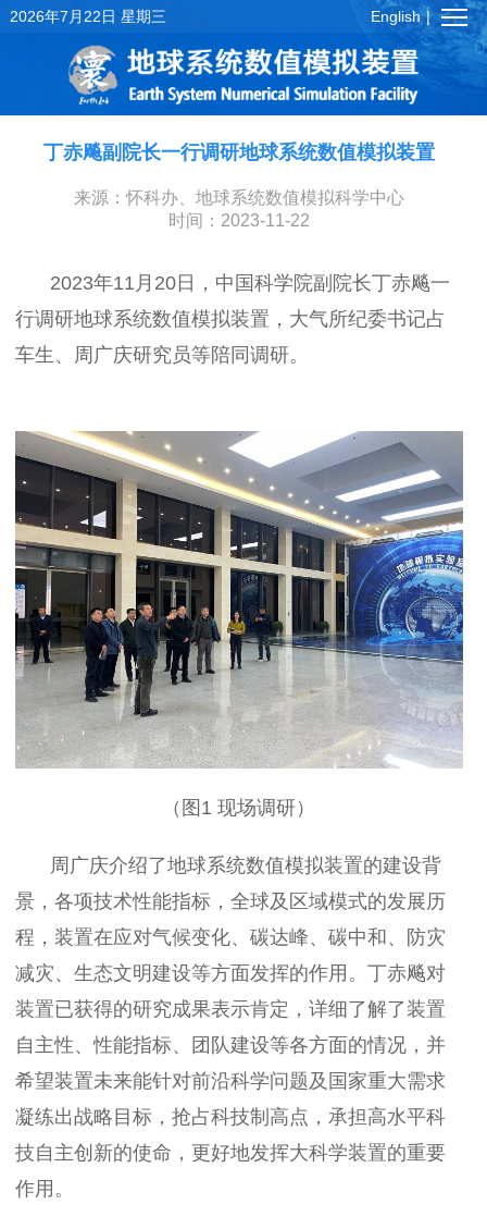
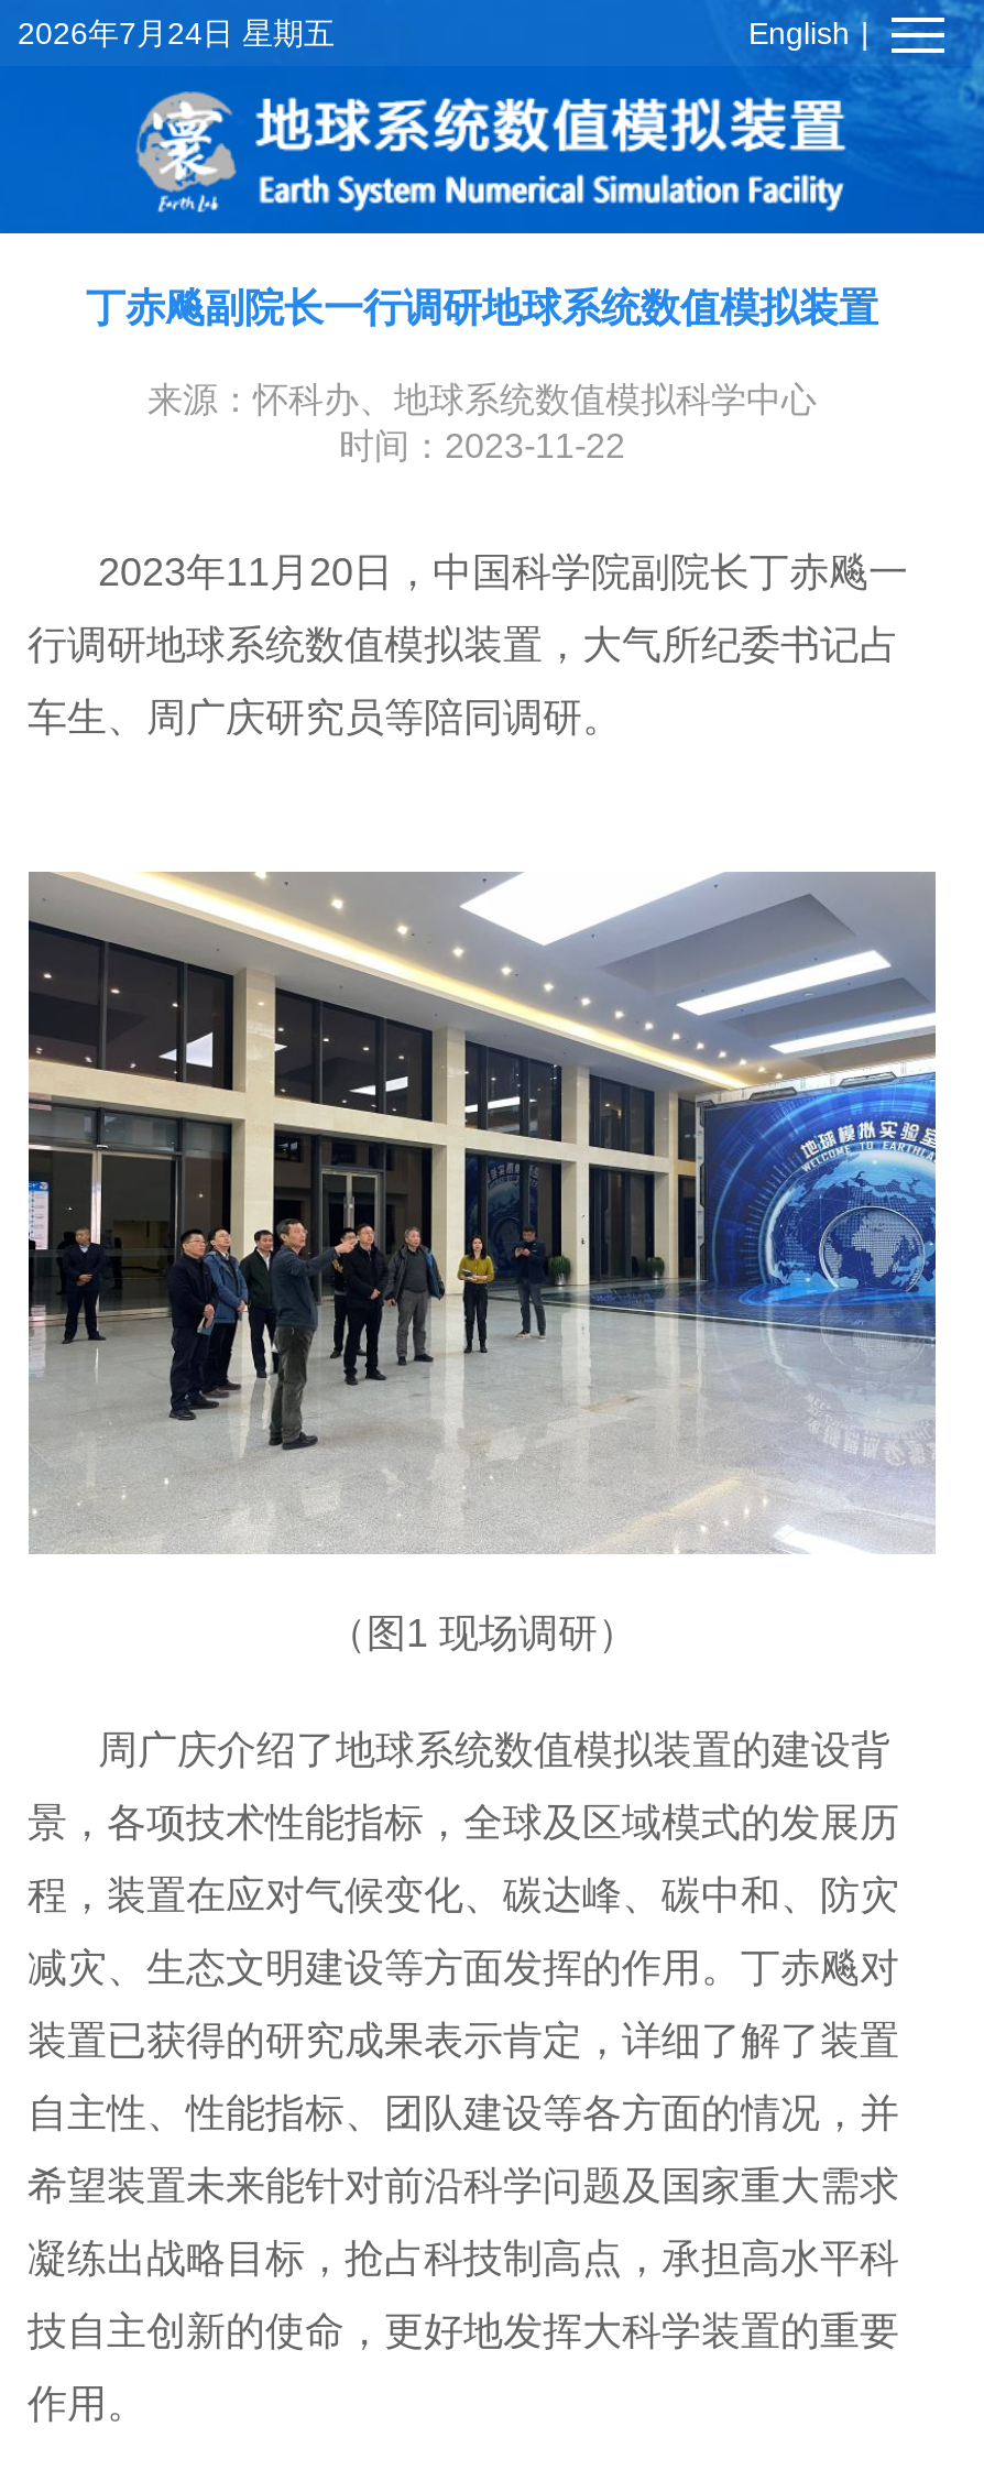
- 2026年7月22日 星期三
+ 2026年7月24日 星期五
